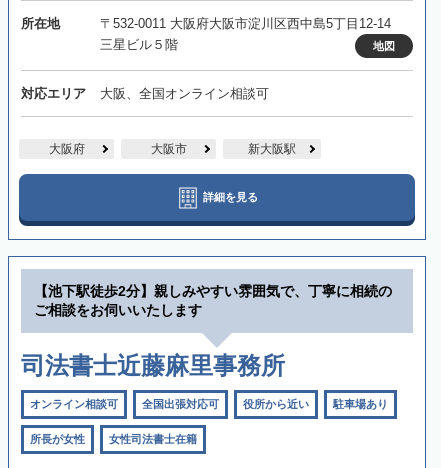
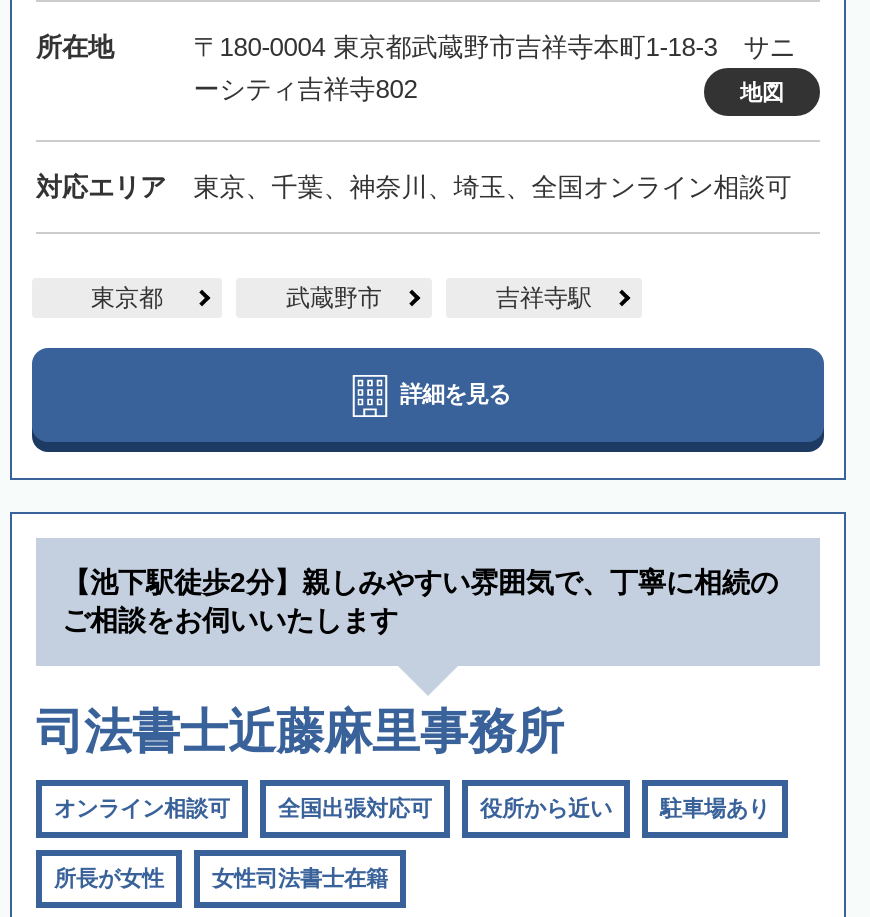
- 〒532-0011 大阪府大阪市淀川区西中島5丁目12-14
- 三星ビル５階
+ 〒180-0004 東京都武蔵野市吉祥寺本町1-18-3 サニ
+ ーシティ吉祥寺802

- 大阪、全国オンライン相談可
+ 東京、千葉、神奈川、埼玉、全国オンライン相談可

- 大阪府
- 大阪市
- 新大阪駅
+ 東京都
+ 武蔵野市
+ 吉祥寺駅
